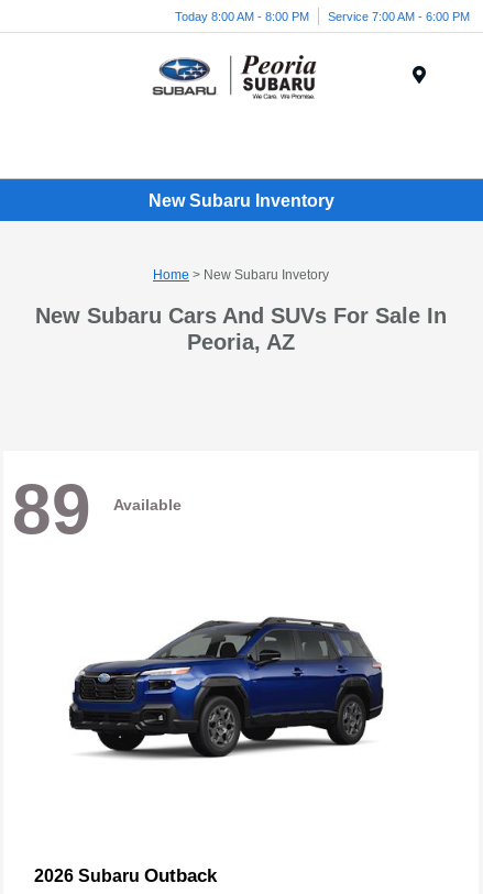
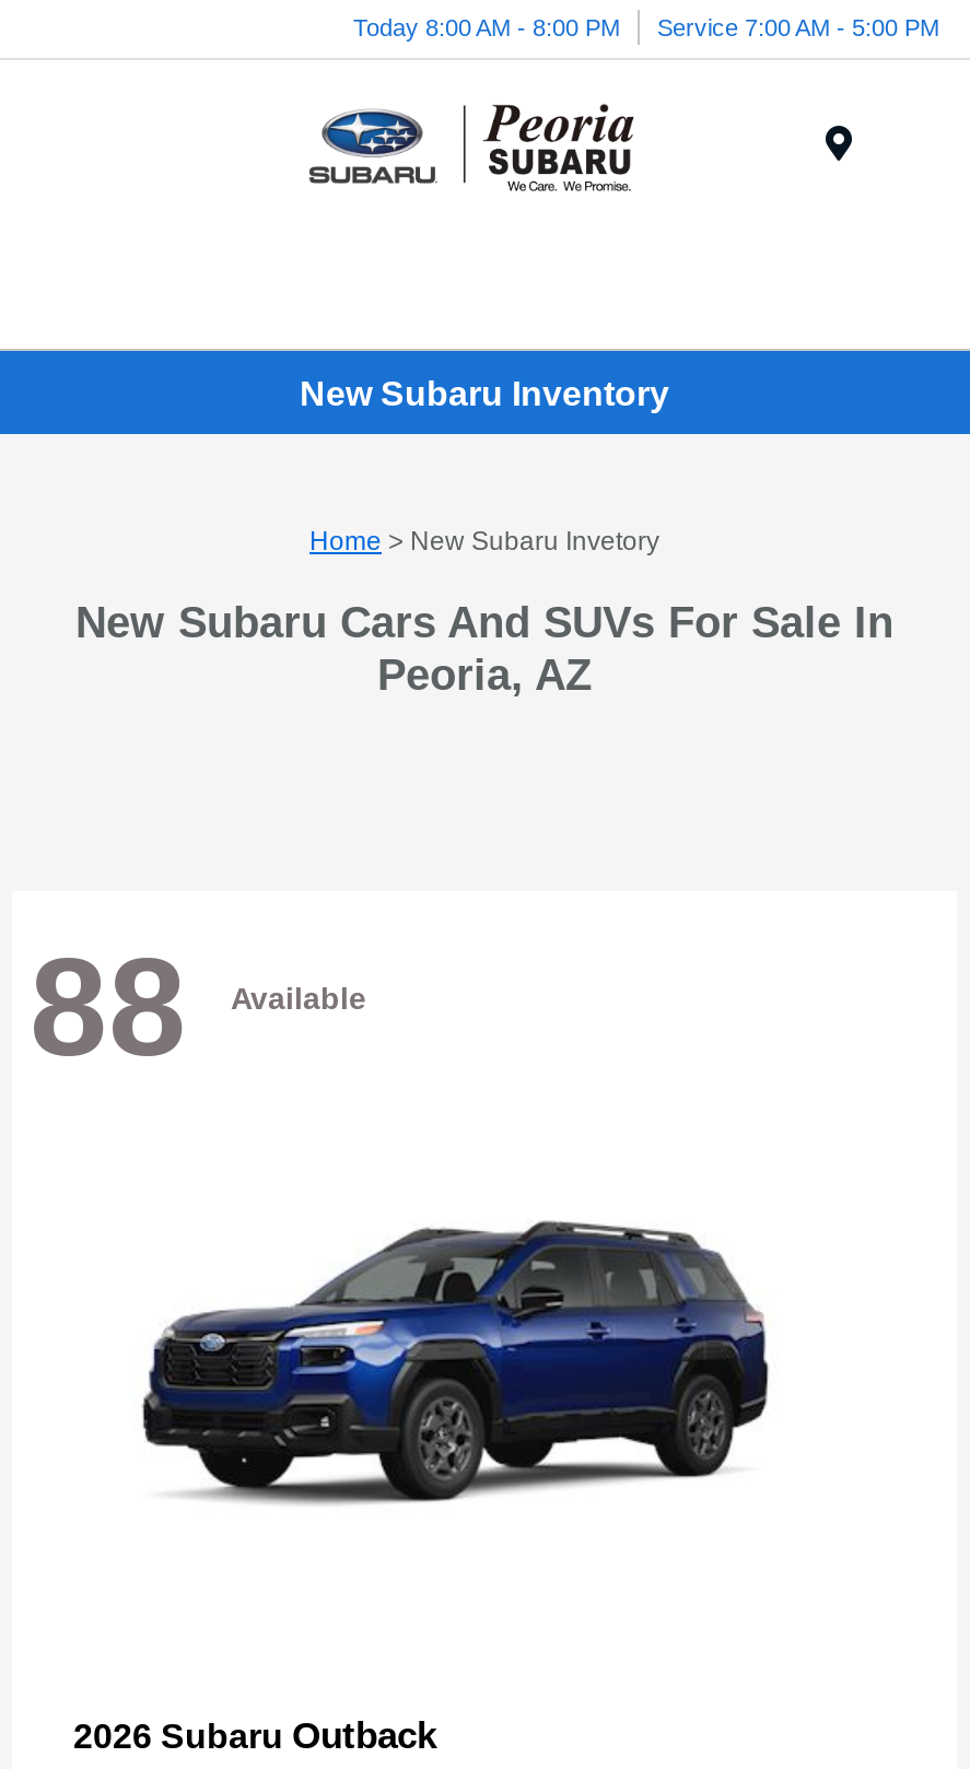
- Today 8:00 AM - 8:00 PM Service 7:00 AM - 6:00 PM
+ Today 8:00 AM - 8:00 PM Service 7:00 AM - 5:00 PM

- 89 Available
+ 88 Available
